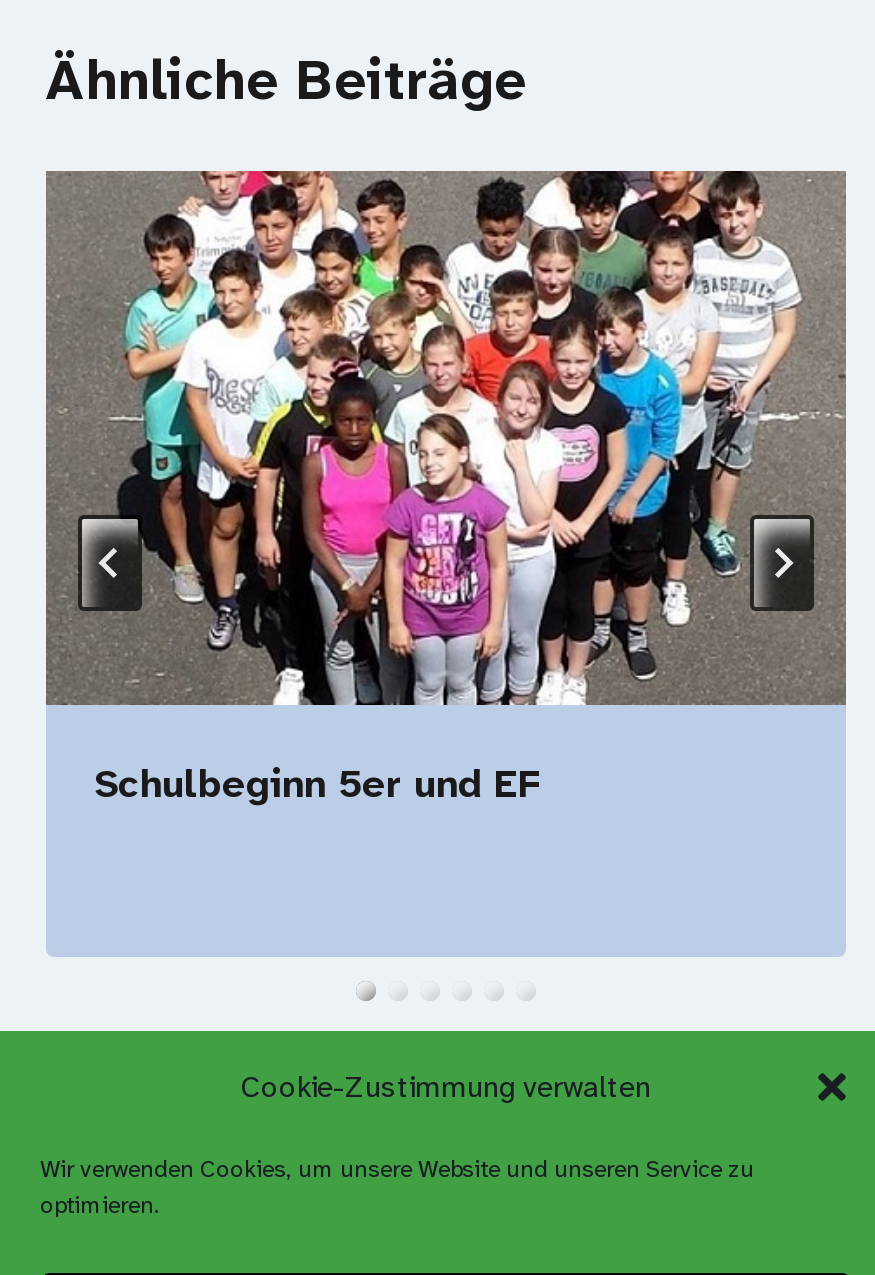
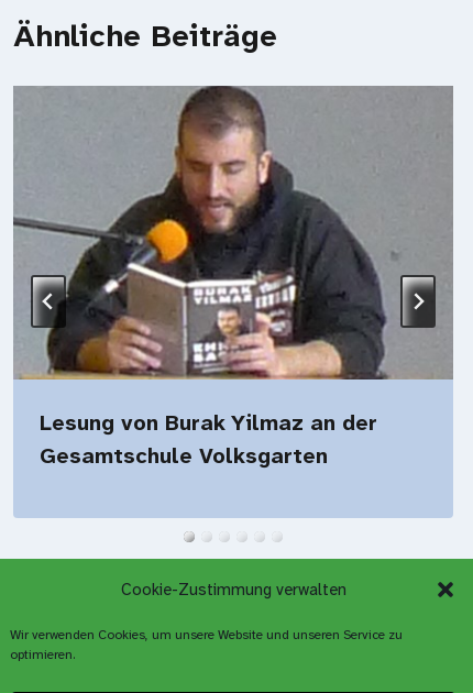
- [image]
- Schulbeginn 5er und EF
+ [image]
+ Lesung von Burak Yilmaz an der
+ Gesamtschule Volksgarten
